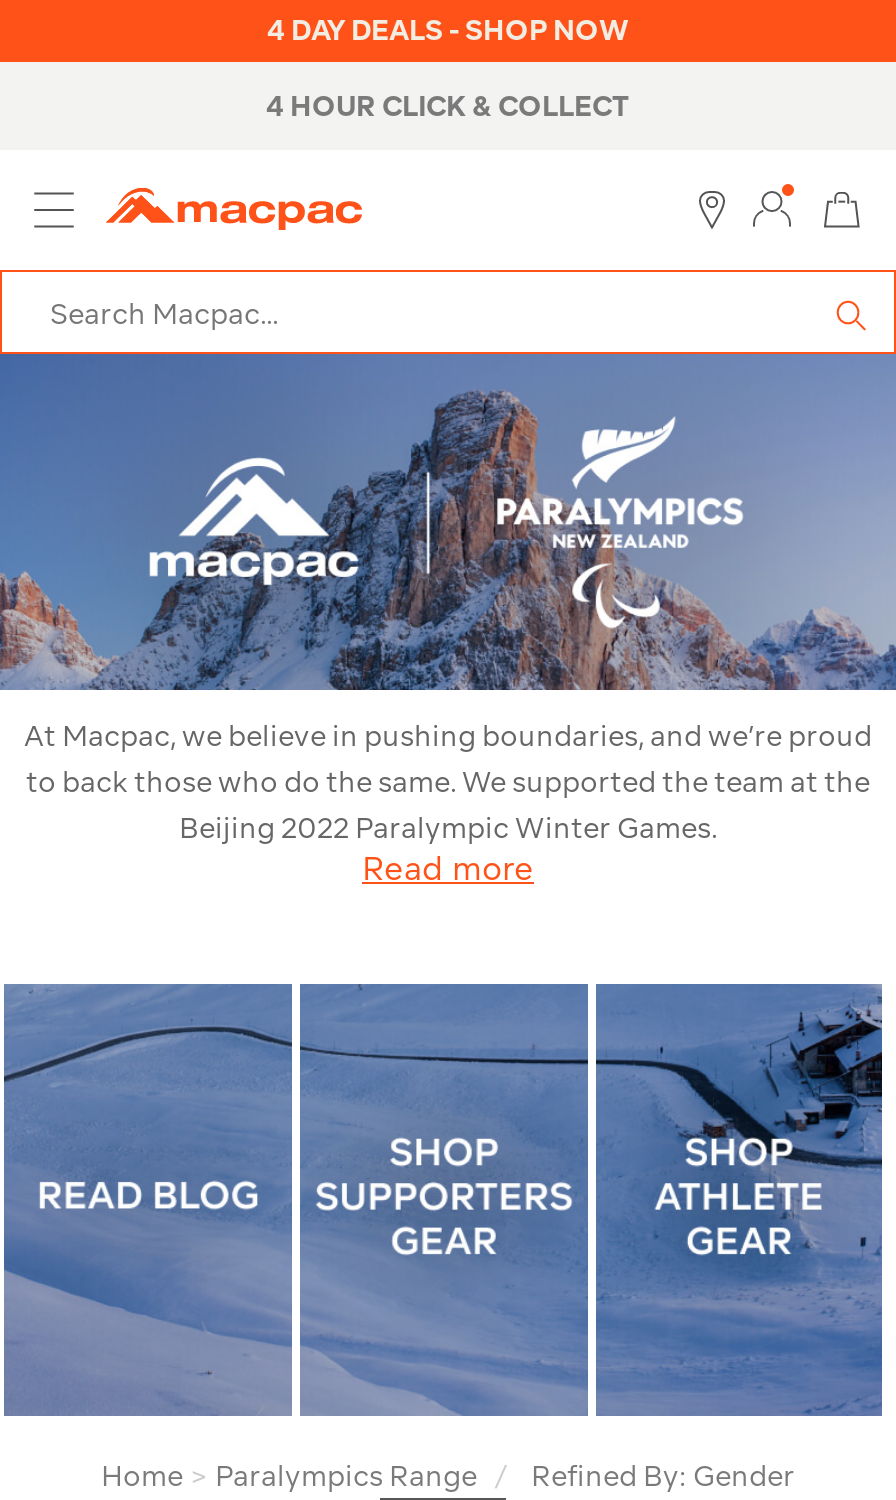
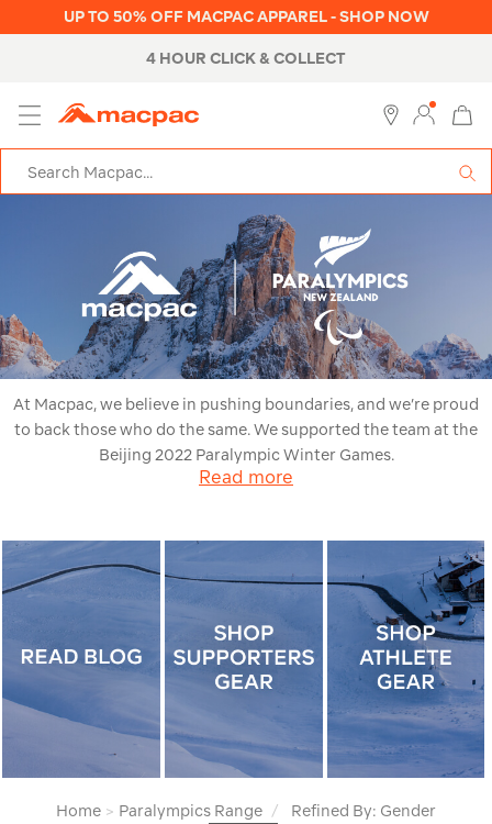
- 4 DAY DEALS - SHOP NOW
+ UP TO 50% OFF MACPAC APPAREL - SHOP NOW
